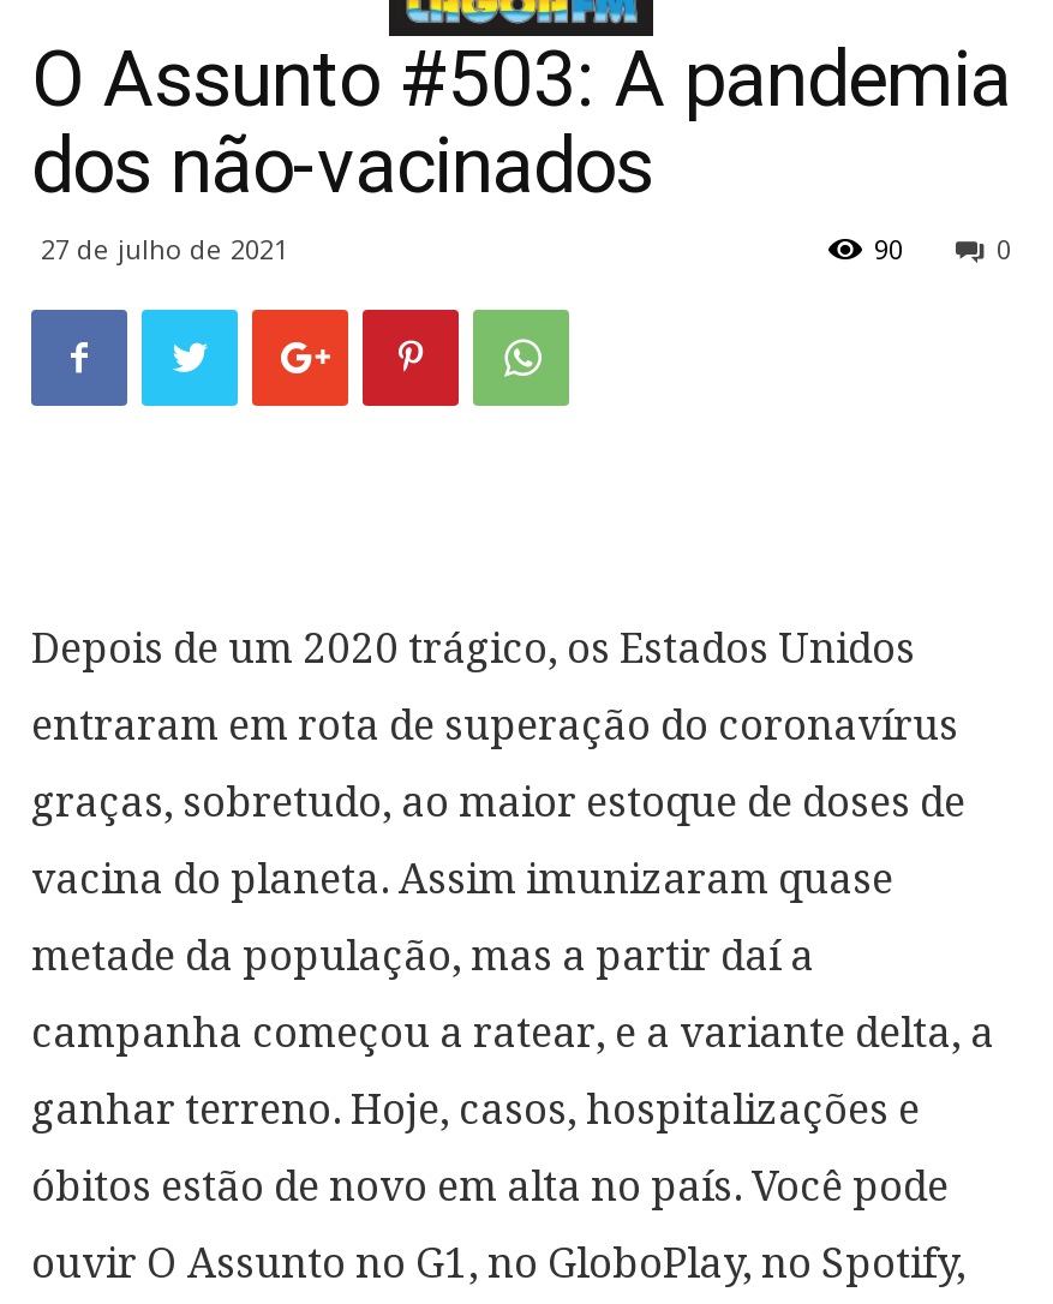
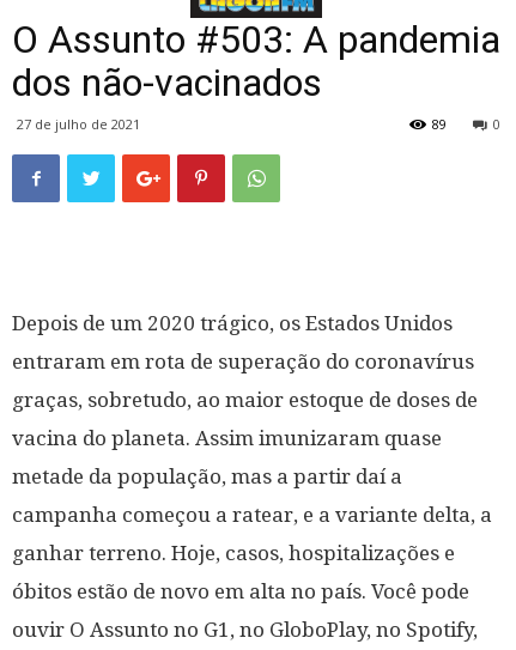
- 90
+ 89
